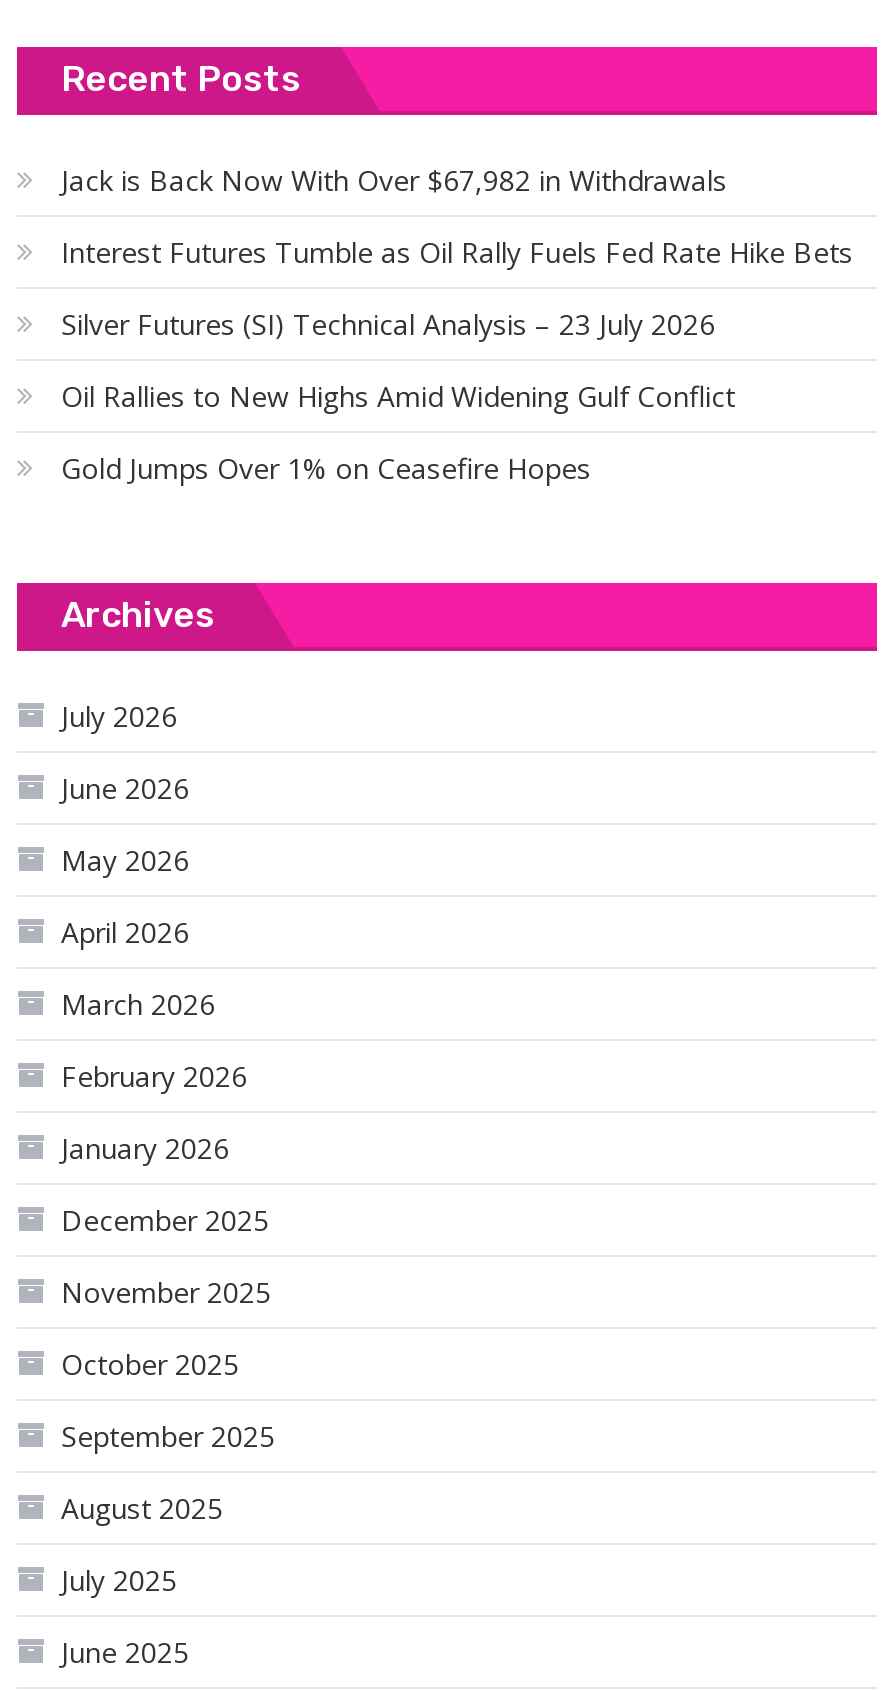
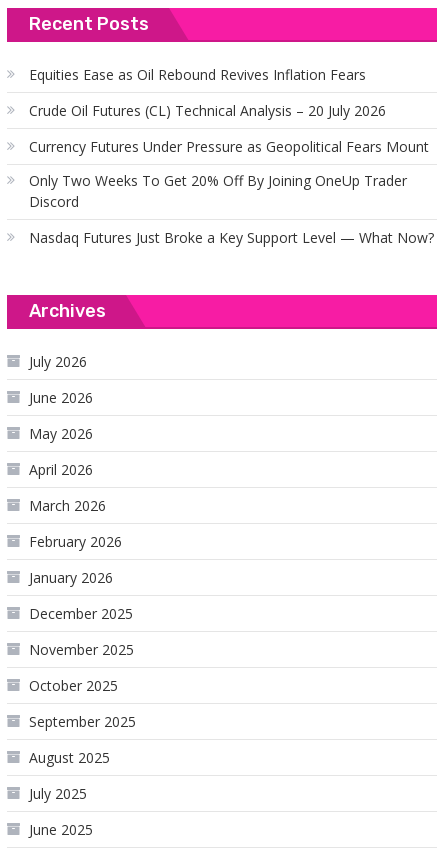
- Jack is Back Now With Over $67,982 in Withdrawals
+ Equities Ease as Oil Rebound Revives Inflation Fears

- Interest Futures Tumble as Oil Rally Fuels Fed Rate Hike Bets
+ Crude Oil Futures (CL) Technical Analysis – 20 July 2026

- Silver Futures (SI) Technical Analysis – 23 July 2026
+ Currency Futures Under Pressure as Geopolitical Fears Mount

- Oil Rallies to New Highs Amid Widening Gulf Conflict
+ Only Two Weeks To Get 20% Off By Joining OneUp Trader
+ Discord

- Gold Jumps Over 1% on Ceasefire Hopes
+ Nasdaq Futures Just Broke a Key Support Level — What Now?
